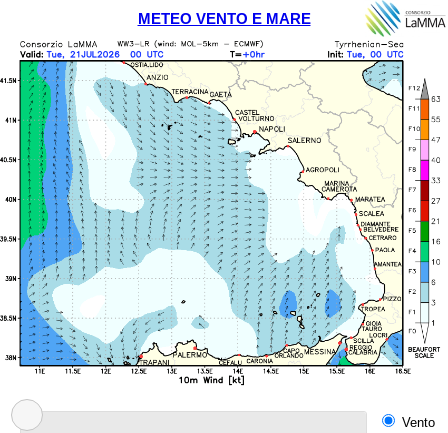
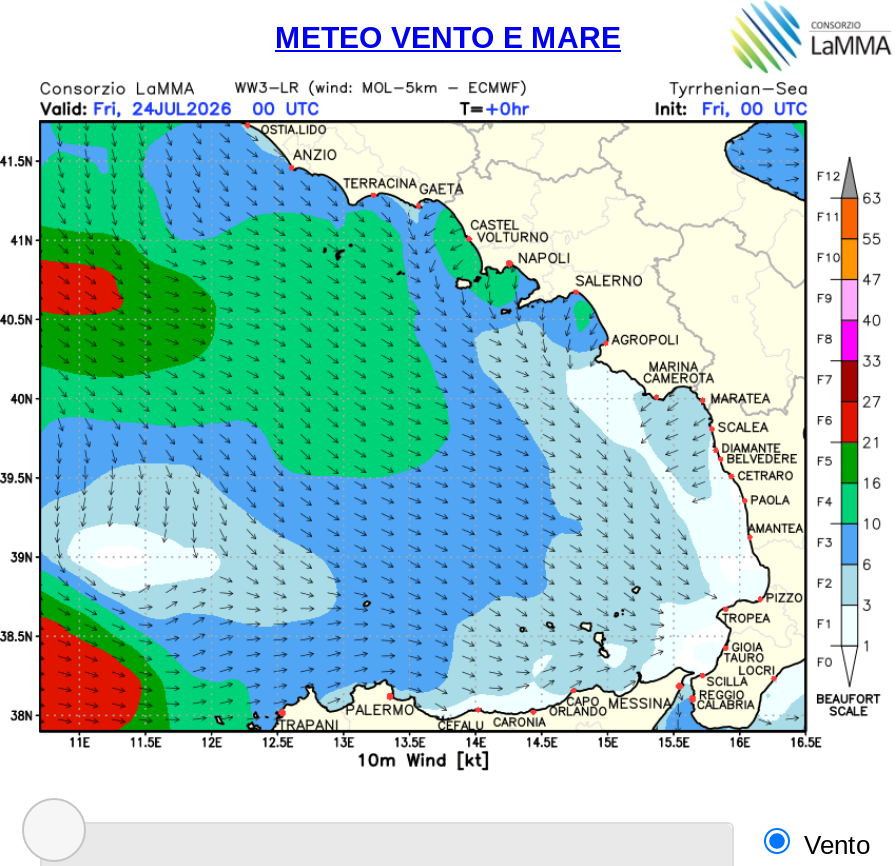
- [image]
+ [image]
